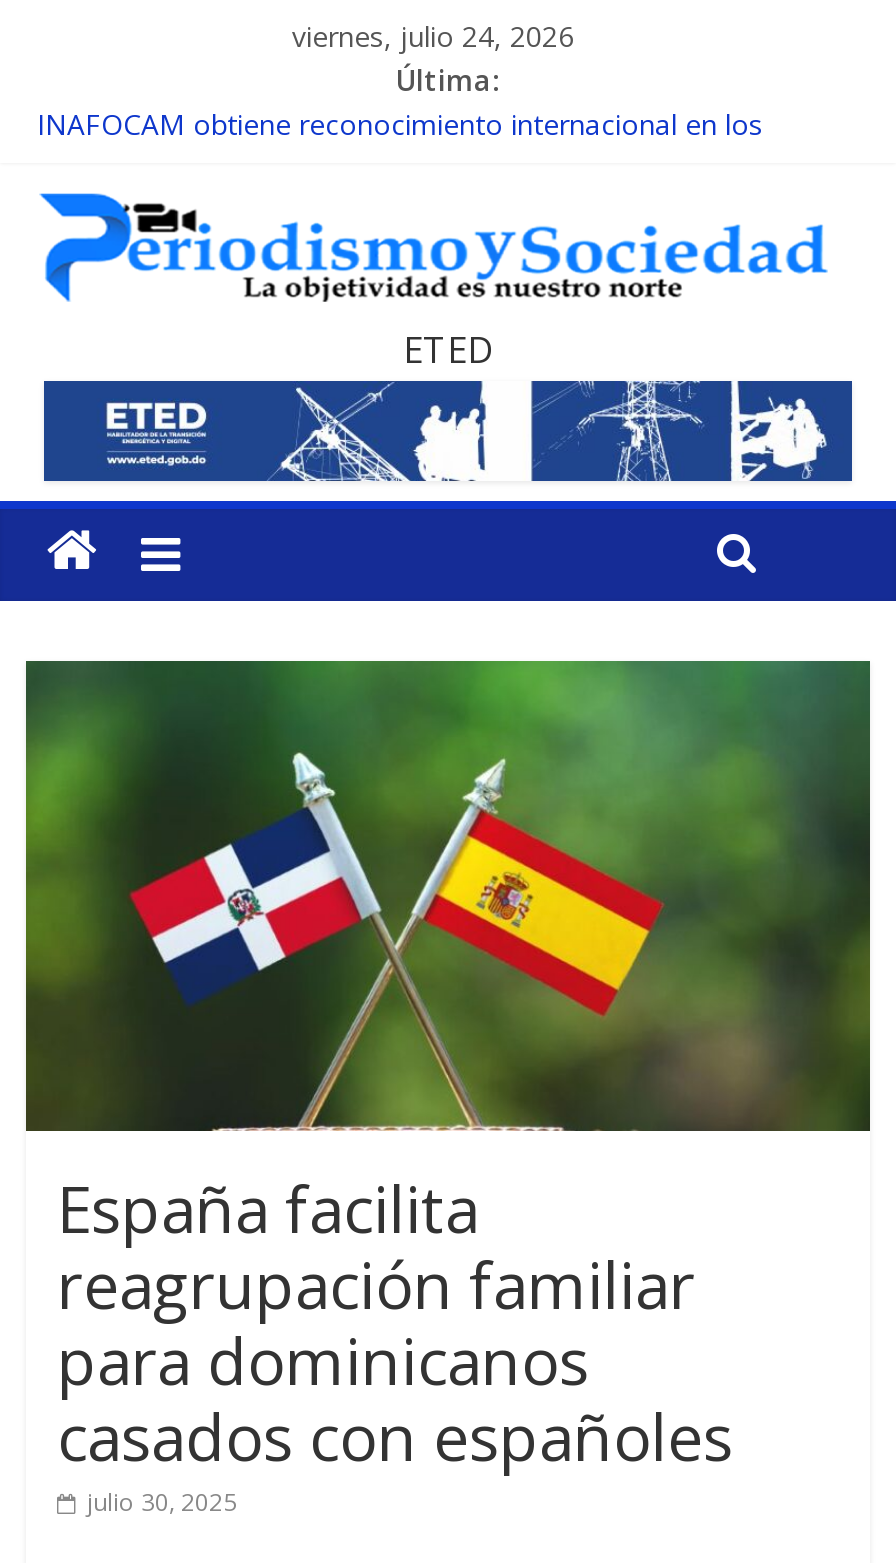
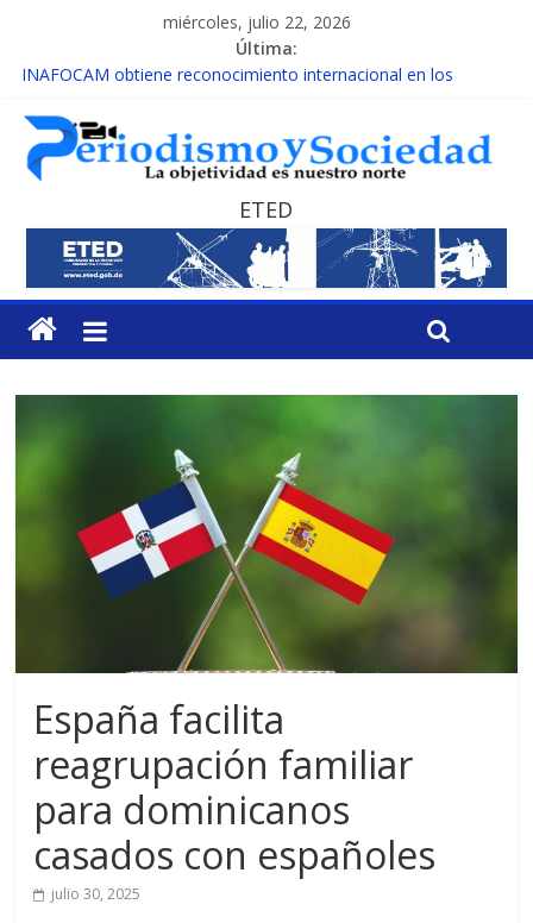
- viernes, julio 24, 2026
+ miércoles, julio 22, 2026
